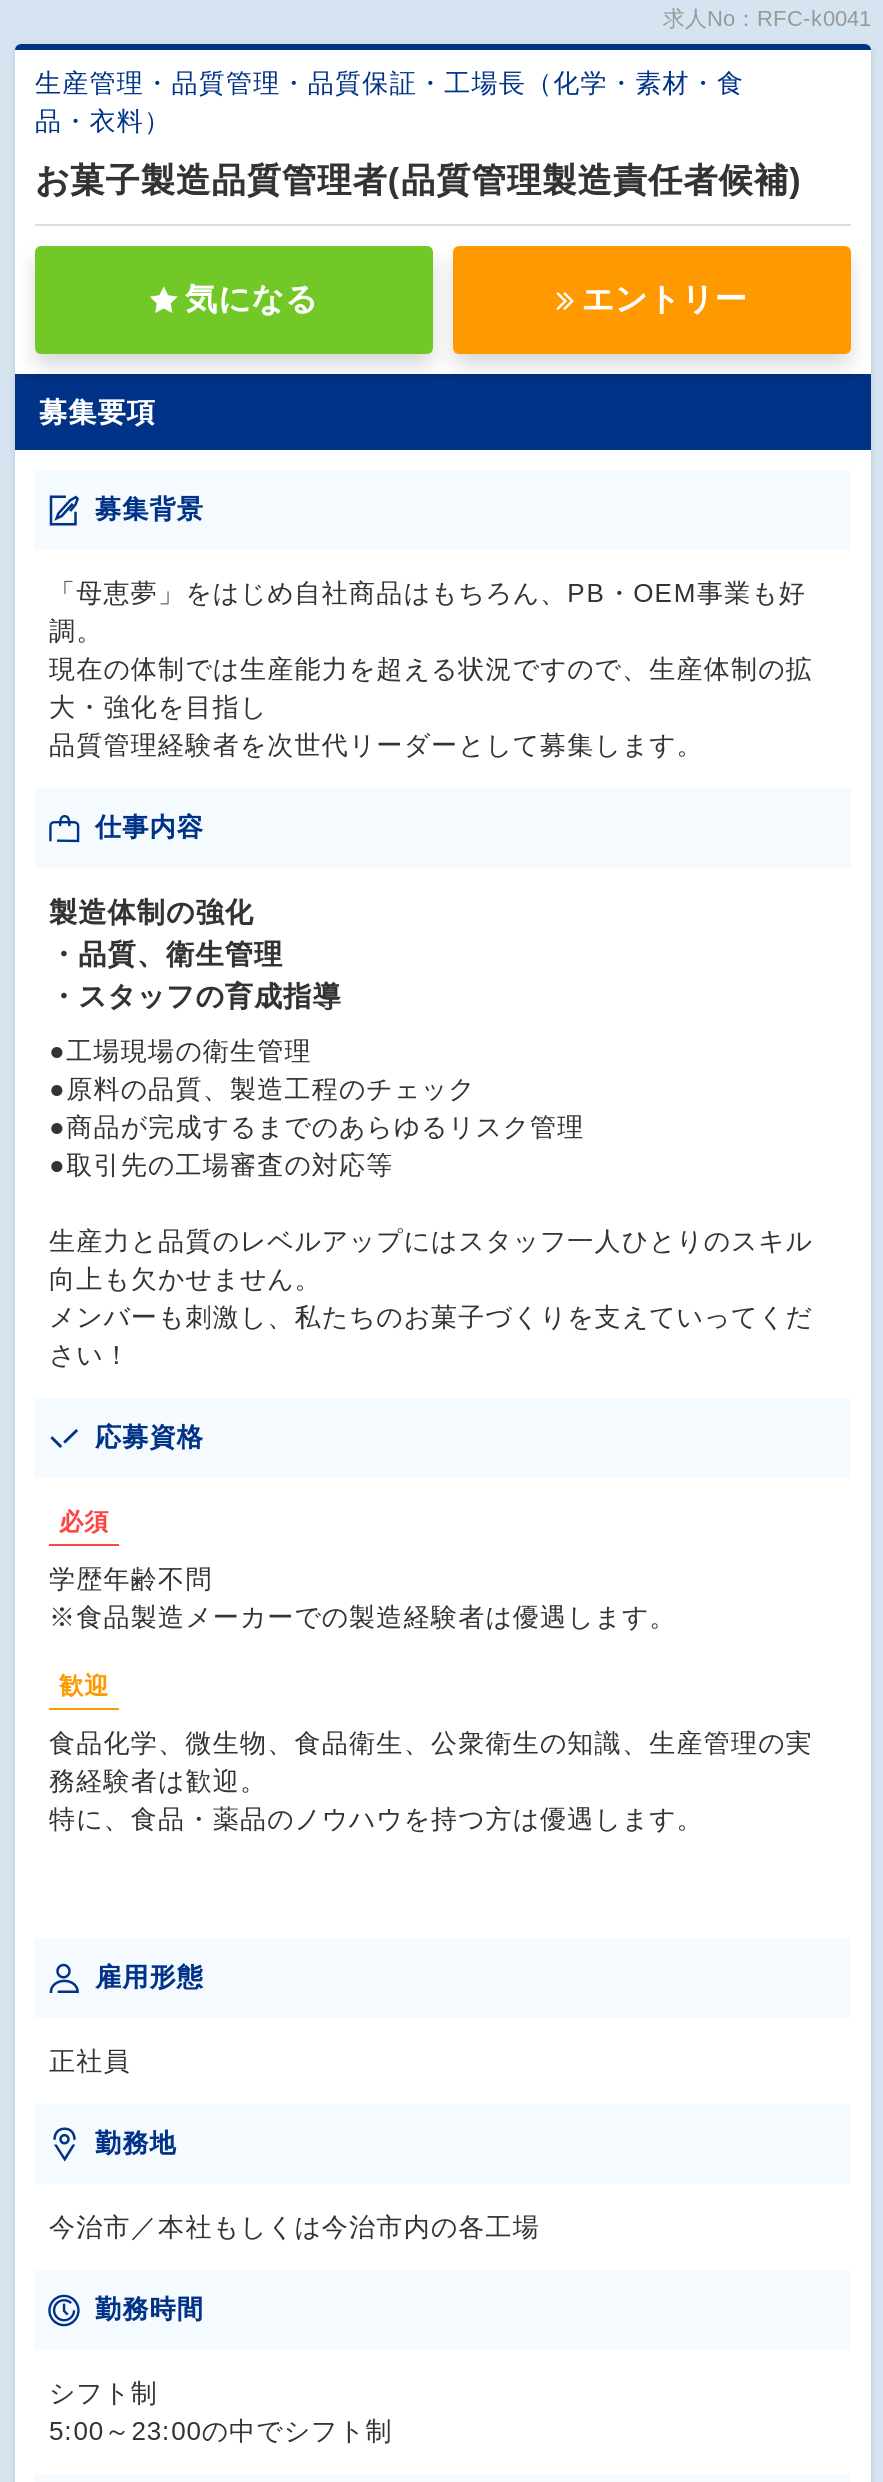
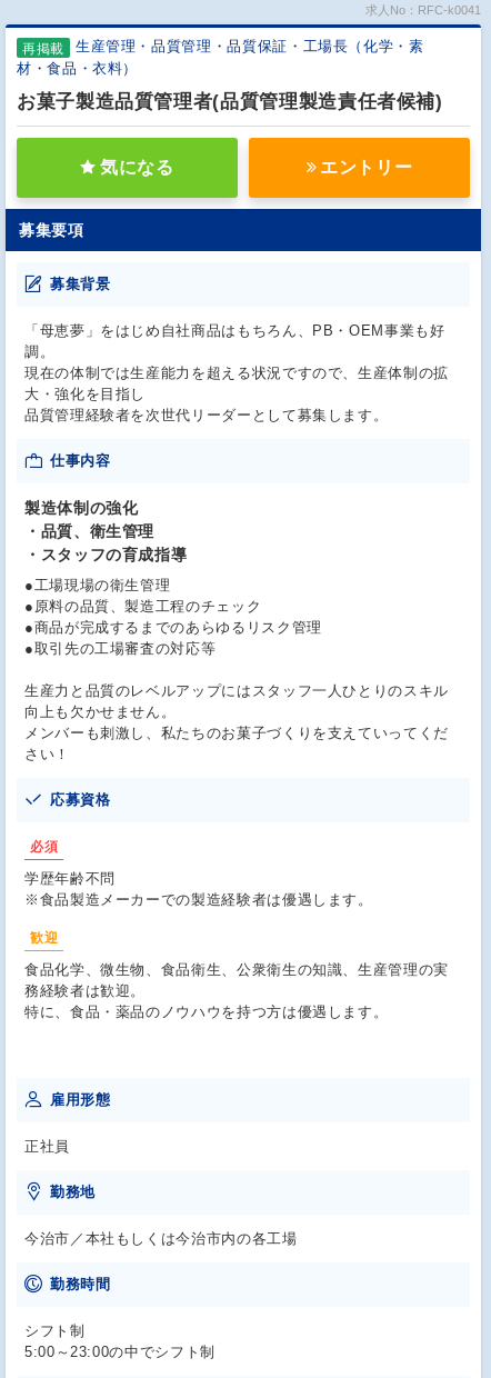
- 生産管理・品質管理・品質保証・工場長（化学・素材・食
- 品・衣料）
+ 再掲載
+ 生産管理・品質管理・品質保証・工場長（化学・素
+ 材・食品・衣料）
